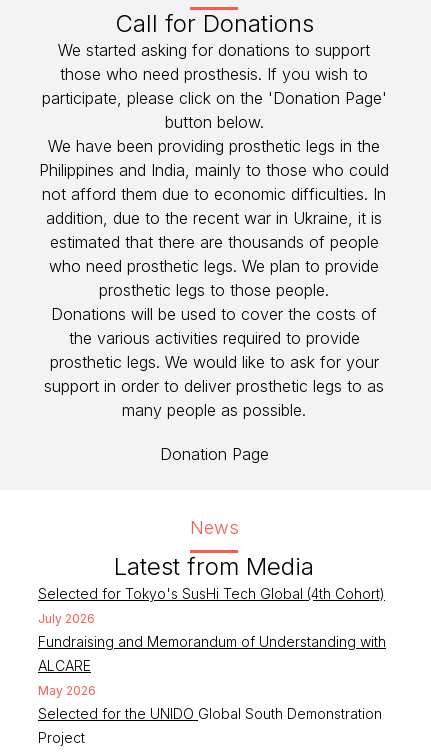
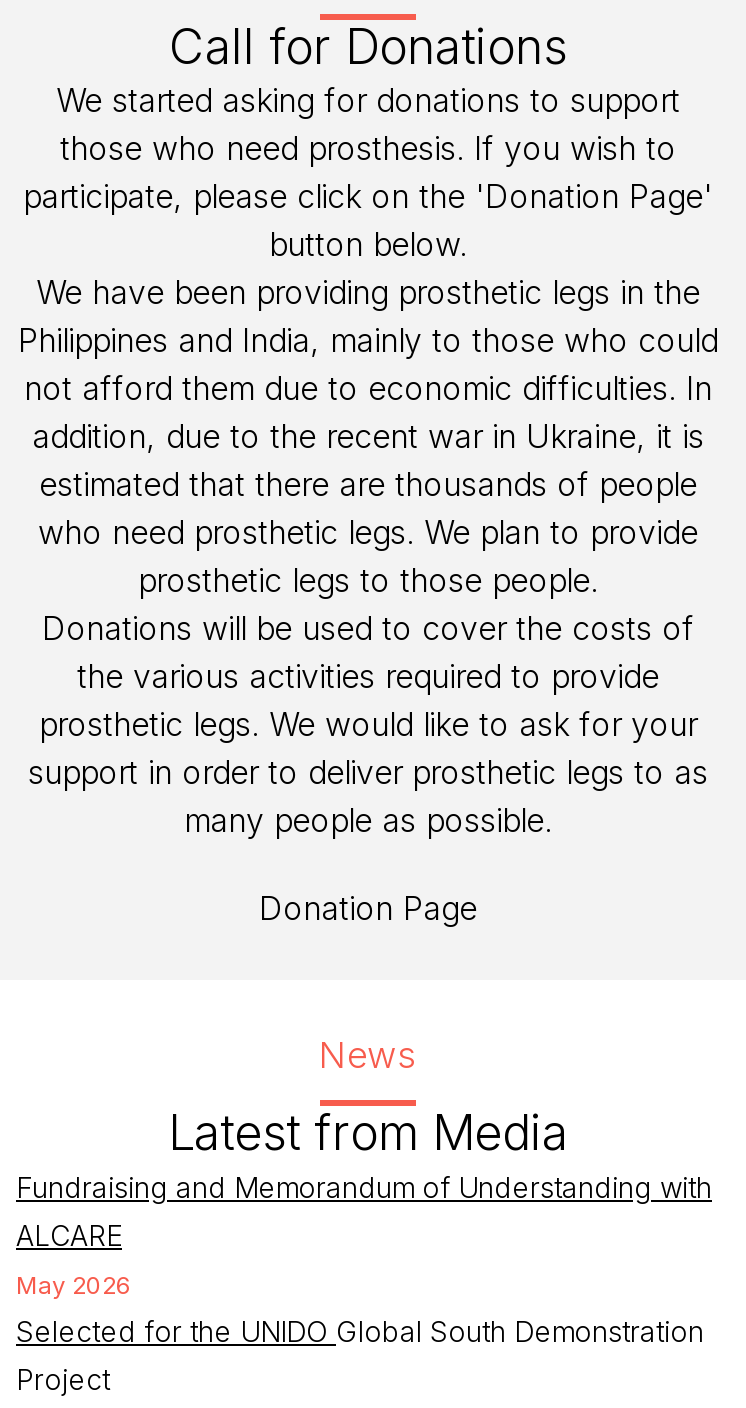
- Selected for Tokyo's SusHi Tech Global (4th Cohort)
- July 2026
